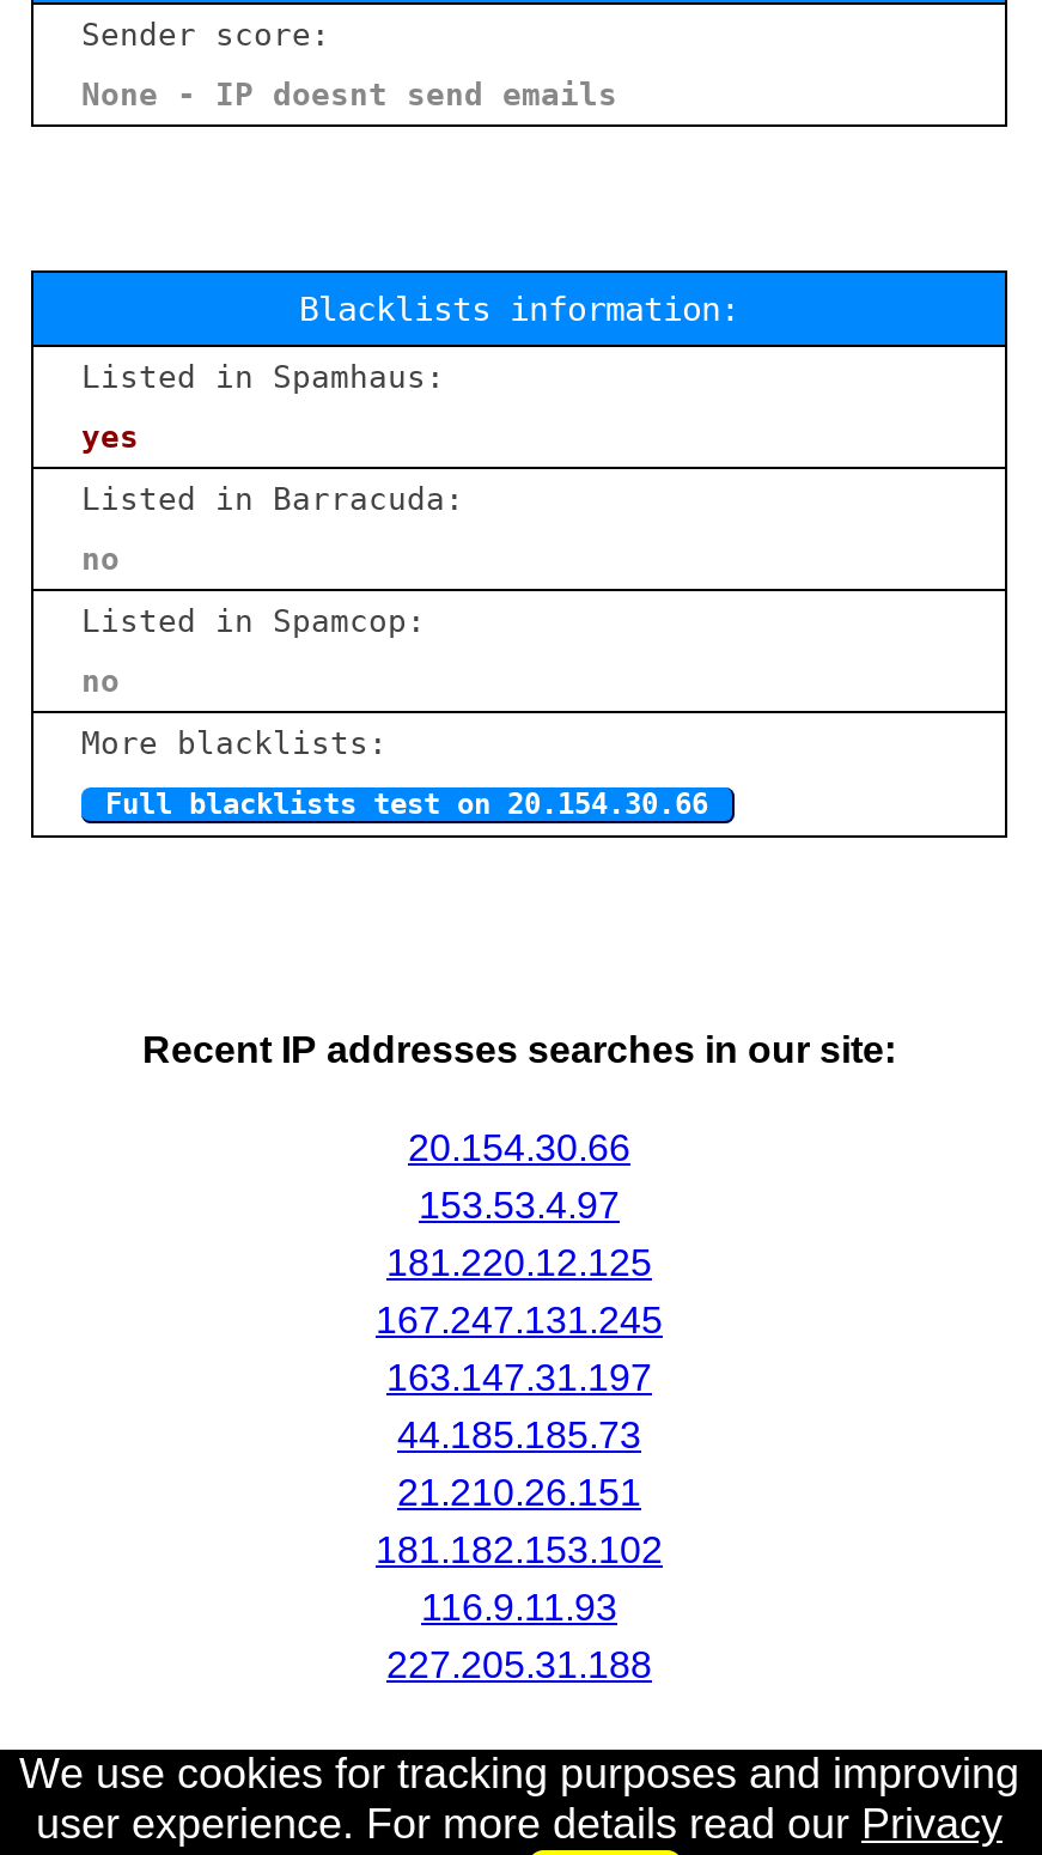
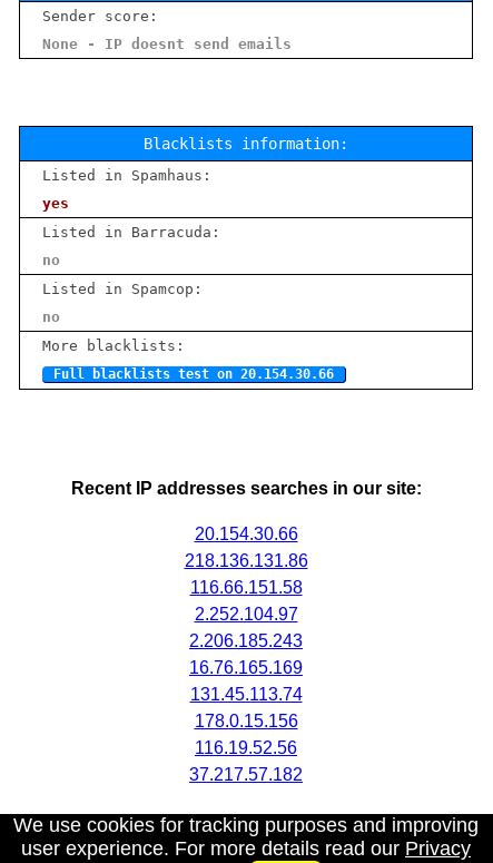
- 153.53.4.97
+ 218.136.131.86

- 181.220.12.125
+ 116.66.151.58

- 167.247.131.245
+ 2.252.104.97

- 163.147.31.197
+ 2.206.185.243

- 44.185.185.73
+ 16.76.165.169

- 21.210.26.151
+ 131.45.113.74

- 181.182.153.102
+ 178.0.15.156

- 116.9.11.93
+ 116.19.52.56

- 227.205.31.188
+ 37.217.57.182
